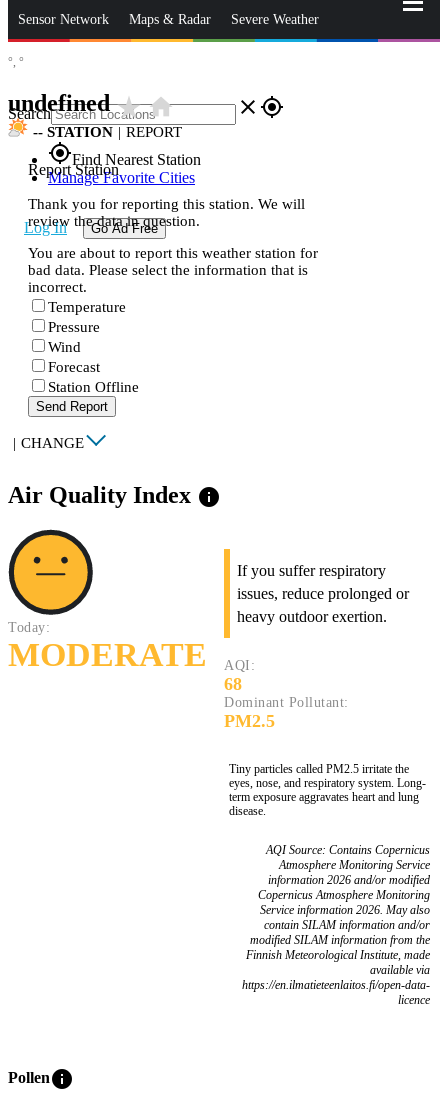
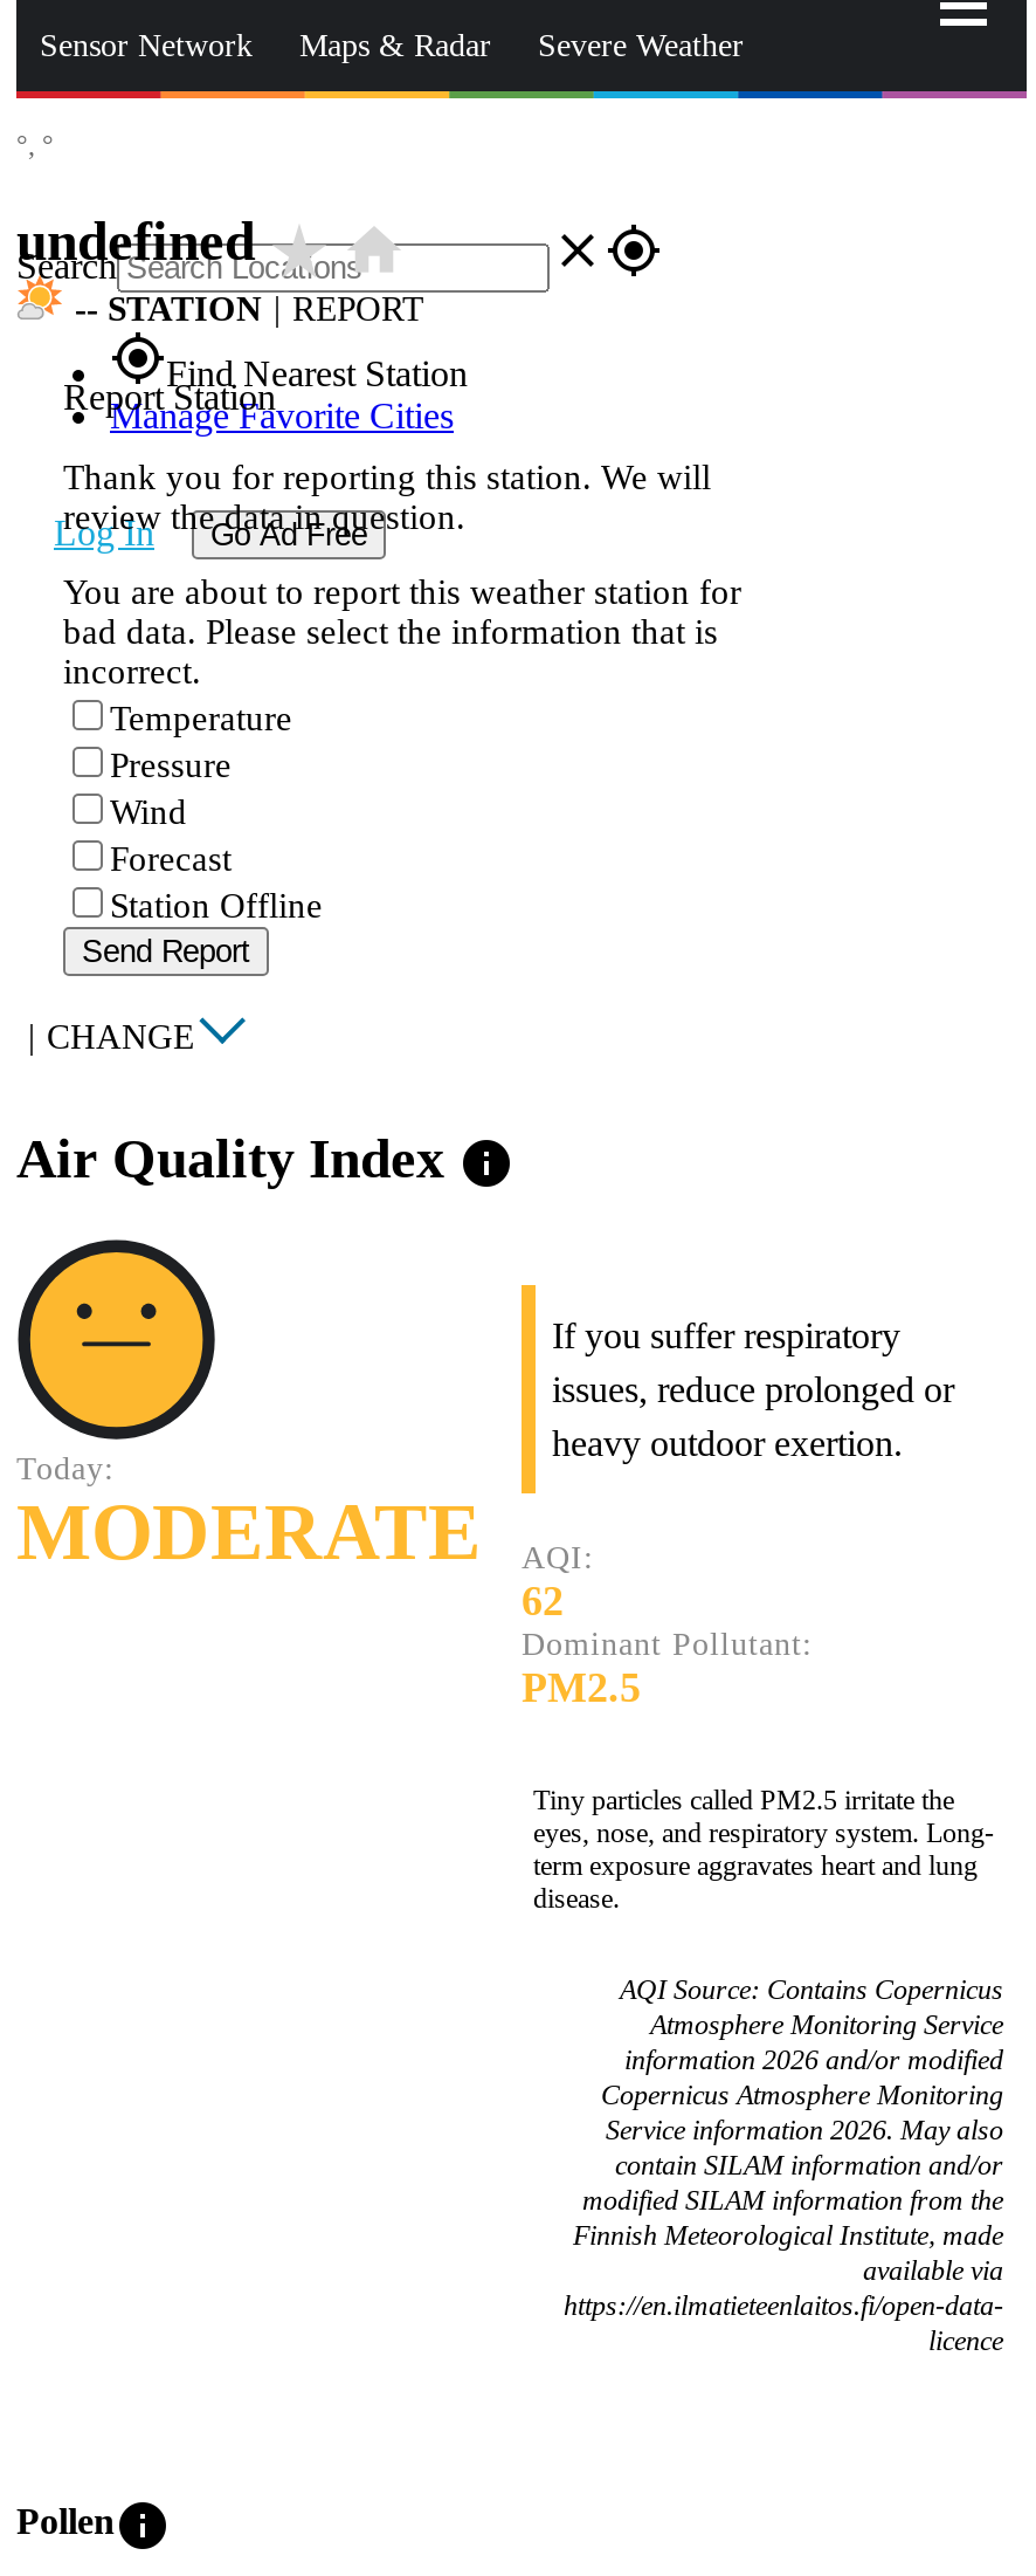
- 68
+ 62
